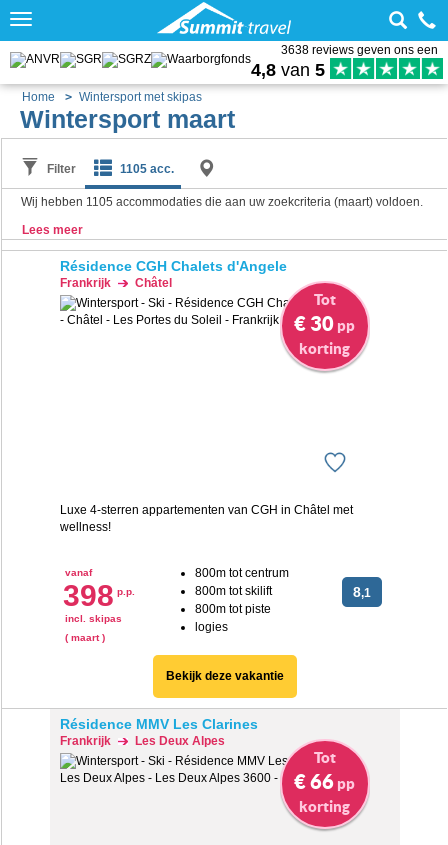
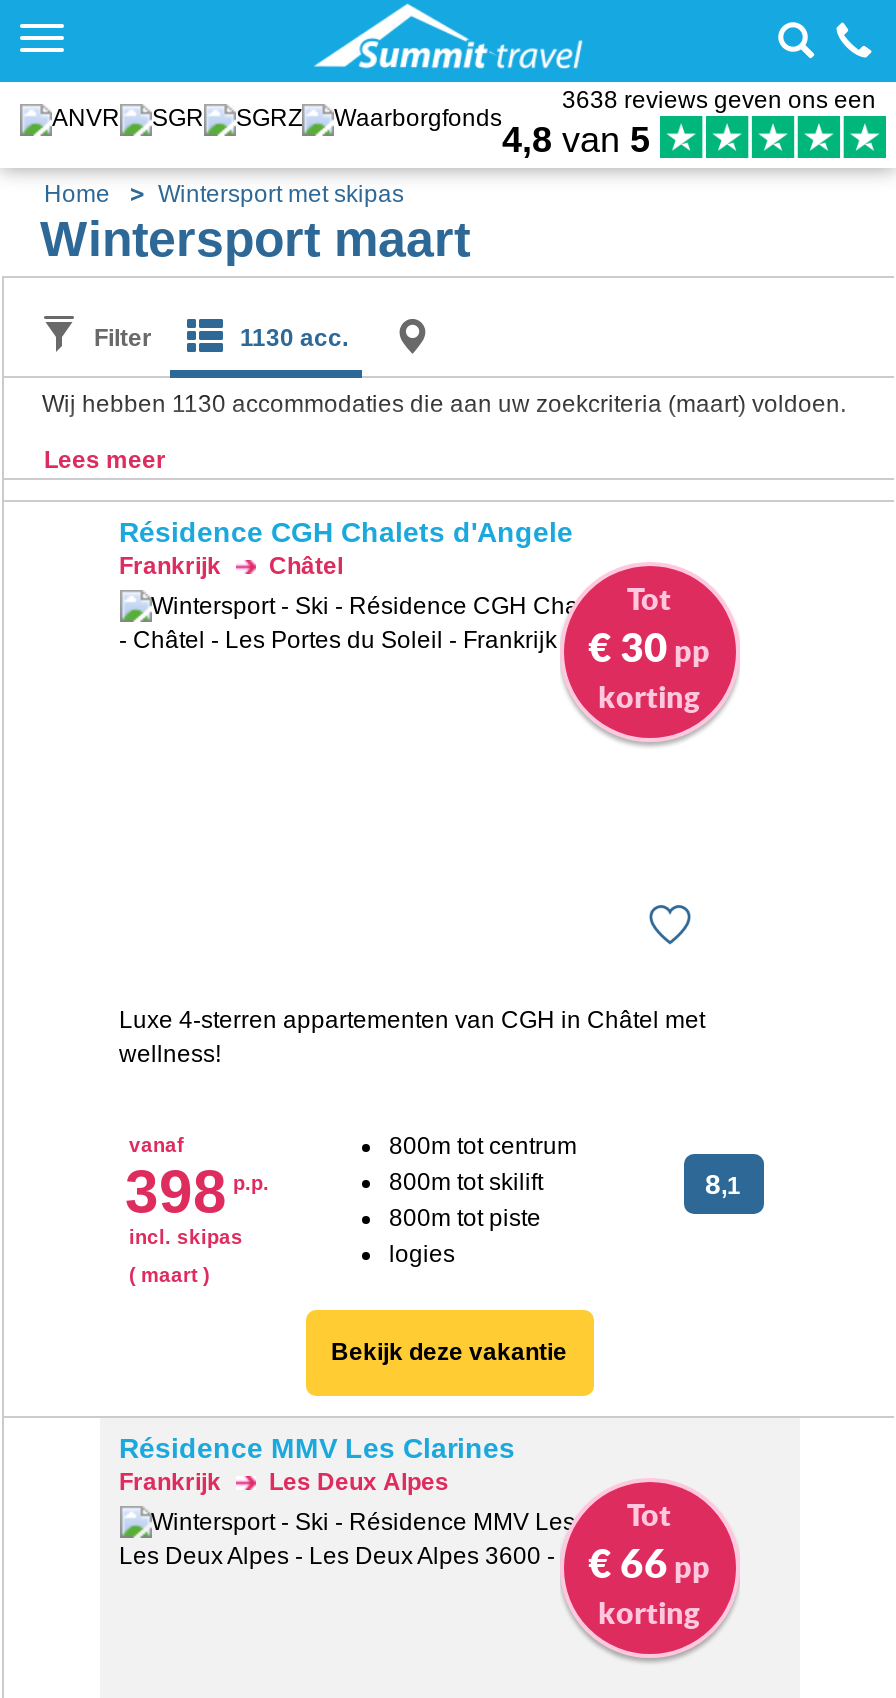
- 1105 acc.
+ 1130 acc.

- Wij hebben 1105 accommodaties die aan uw zoekcriteria (maart) voldoen.
+ Wij hebben 1130 accommodaties die aan uw zoekcriteria (maart) voldoen.
